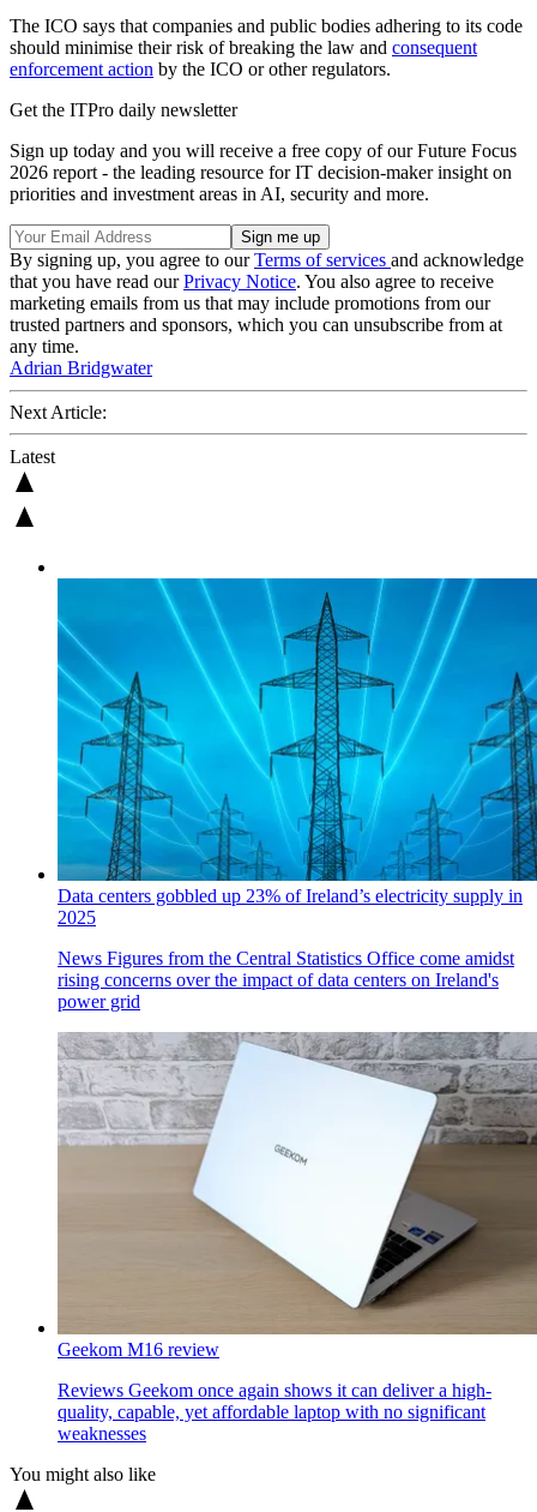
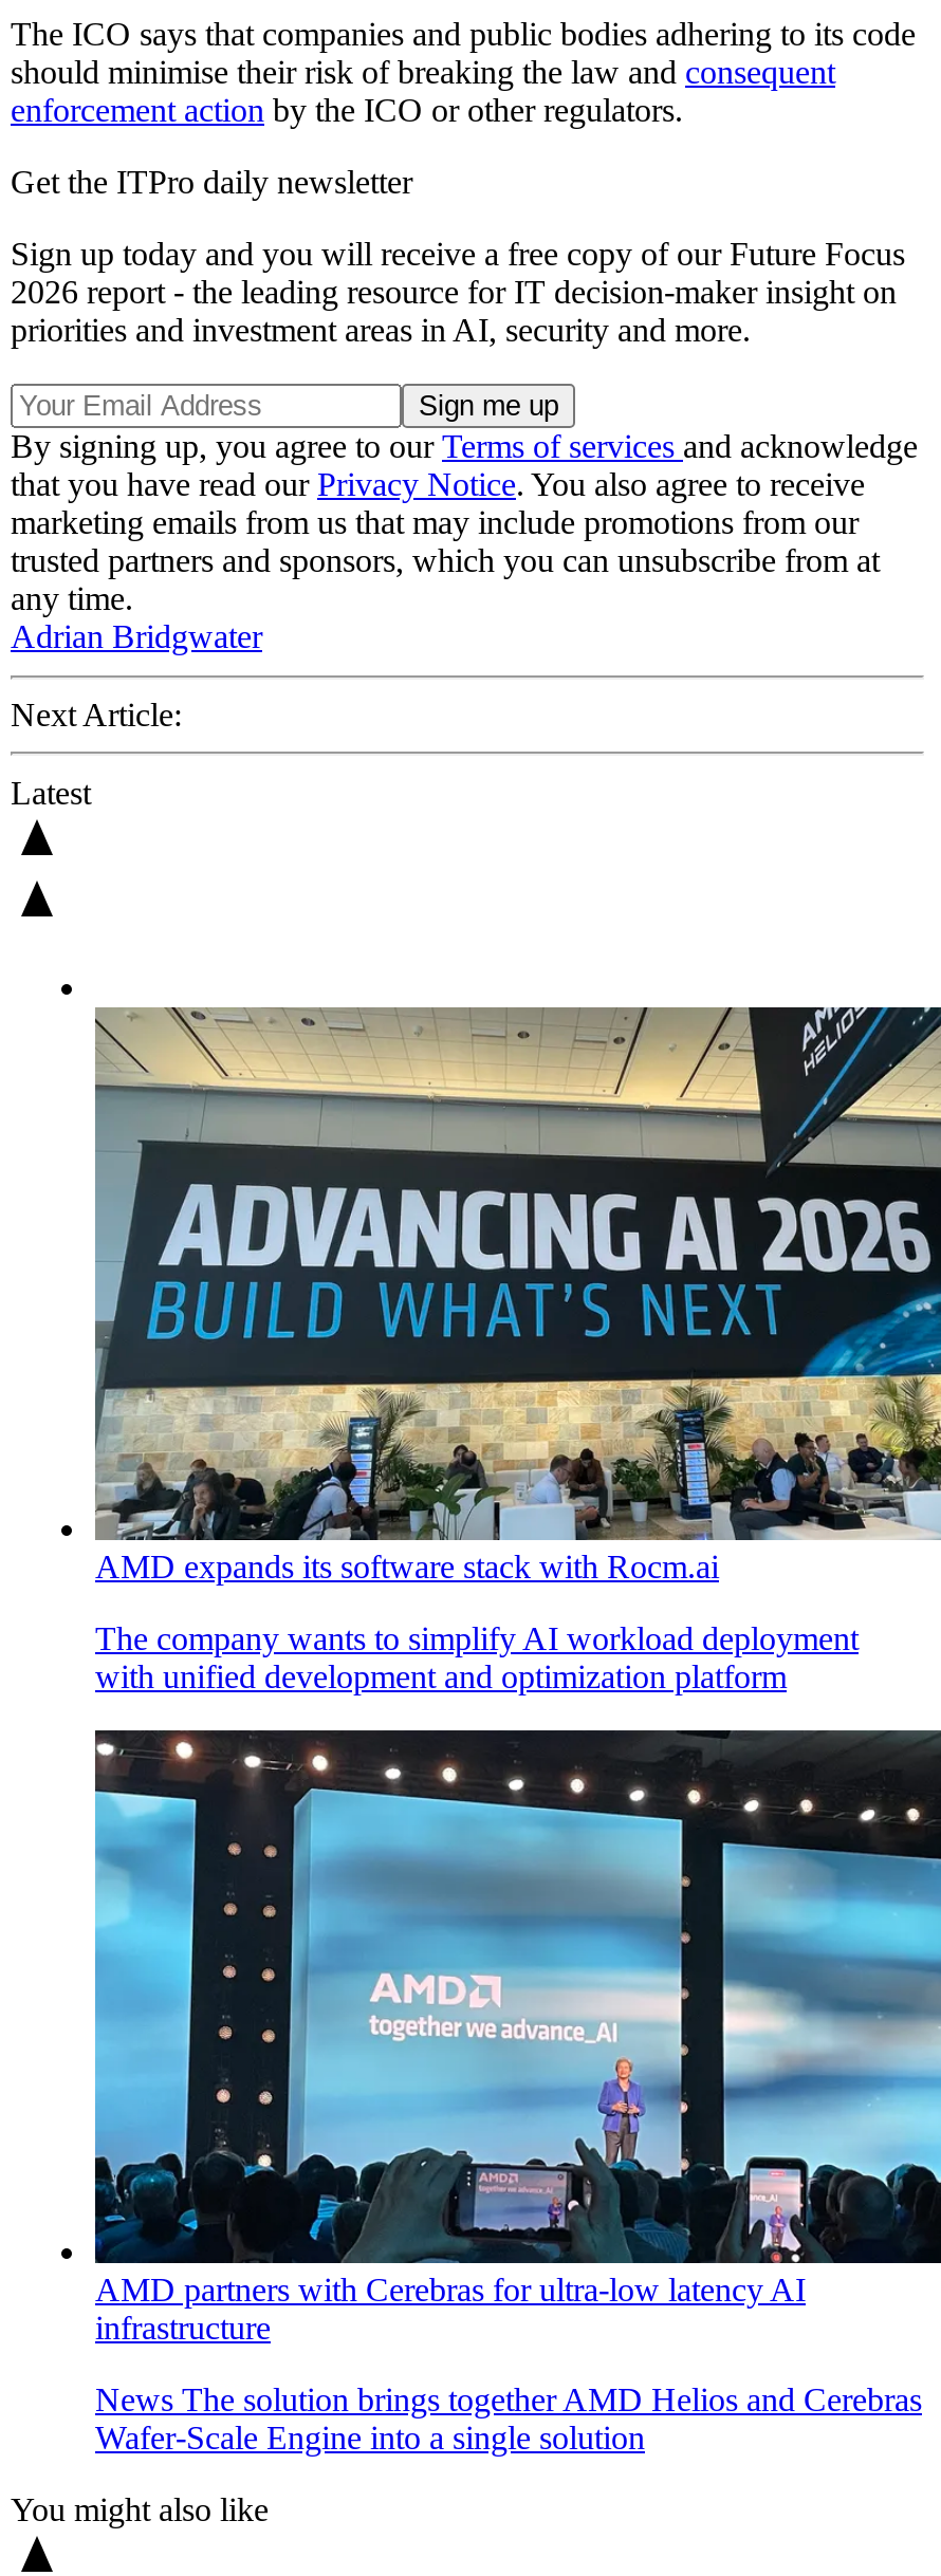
- [image]
+ [image]

- Data centers gobbled up 23% of Ireland’s electricity supply in
- 2025
+ AMD expands its software stack with Rocm.ai

- News Figures from the Central Statistics Office come amidst
- rising concerns over the impact of data centers on Ireland's
- power grid
+ The company wants to simplify AI workload deployment
+ with unified development and optimization platform

- [image]
- Geekom M16 review
+ [image]
+ AMD partners with Cerebras for ultra-low latency AI
+ infrastructure

- Reviews Geekom once again shows it can deliver a high-
- quality, capable, yet affordable laptop with no significant
- weaknesses
+ News The solution brings together AMD Helios and Cerebras
+ Wafer-Scale Engine into a single solution
